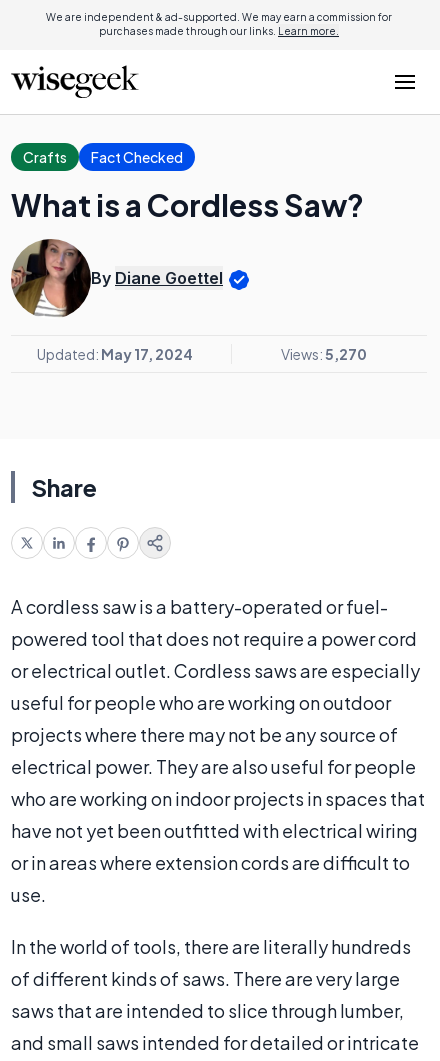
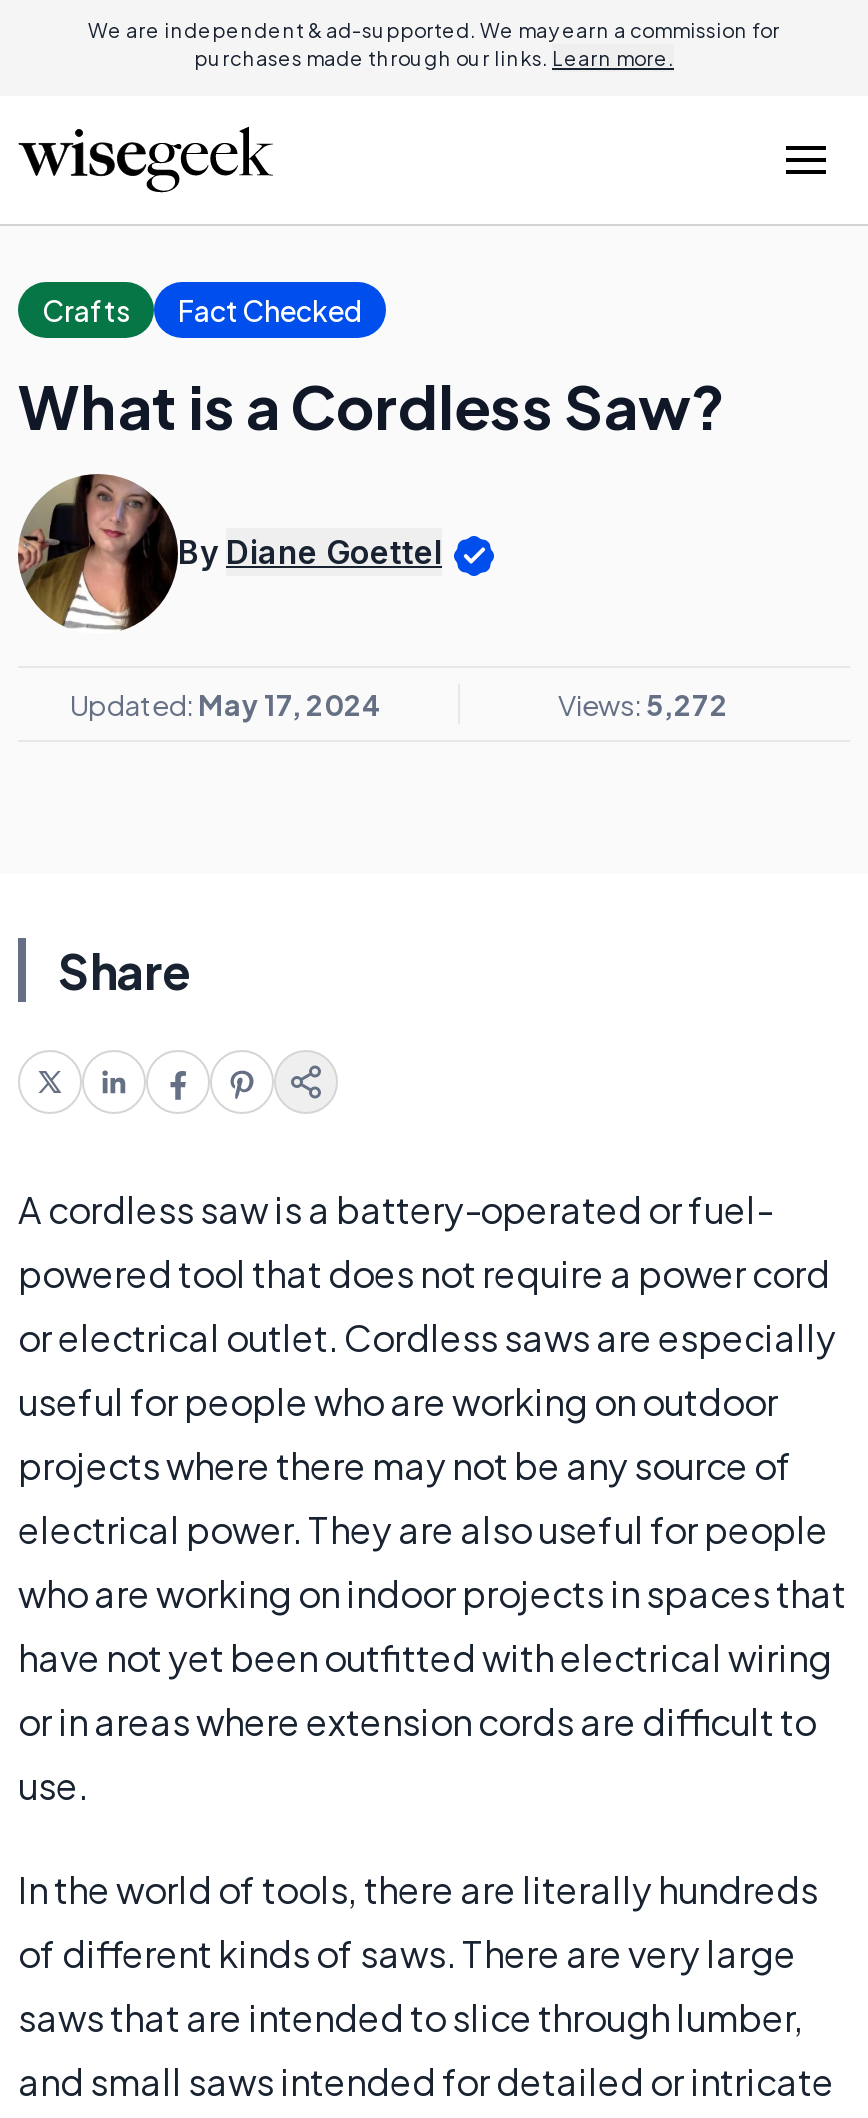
- Views: 5,270
+ Views: 5,272
